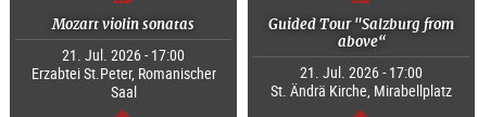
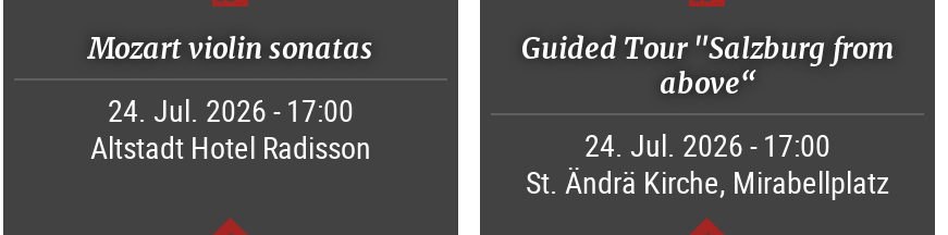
- 21. Jul. 2026 - 17:00
- Erzabtei St.Peter, Romanischer
- Saal
+ 24. Jul. 2026 - 17:00
+ Altstadt Hotel Radisson

- 21. Jul. 2026 - 17:00
+ 24. Jul. 2026 - 17:00
